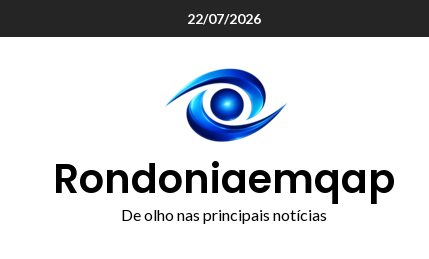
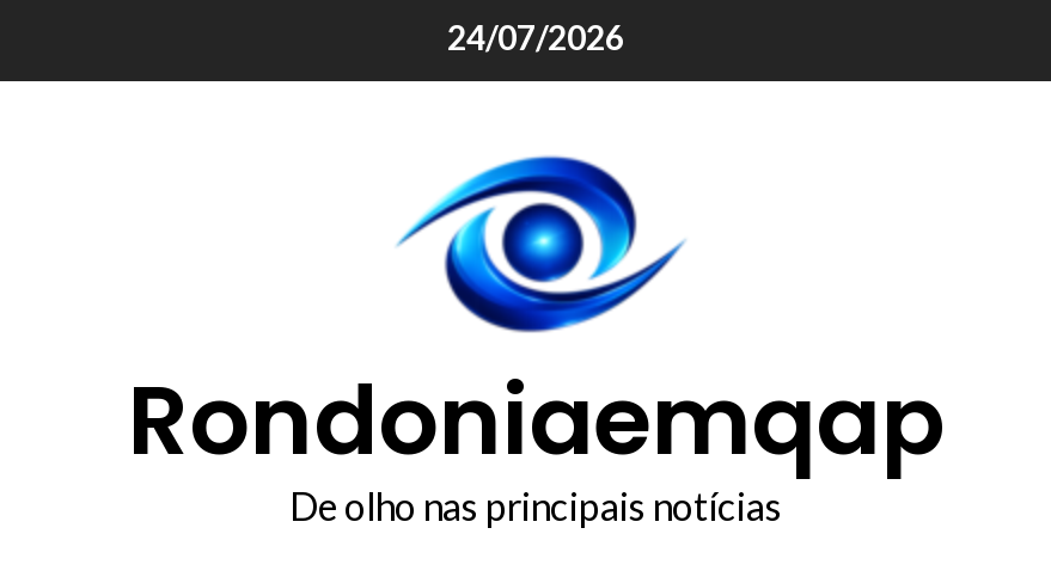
- 22/07/2026
+ 24/07/2026
